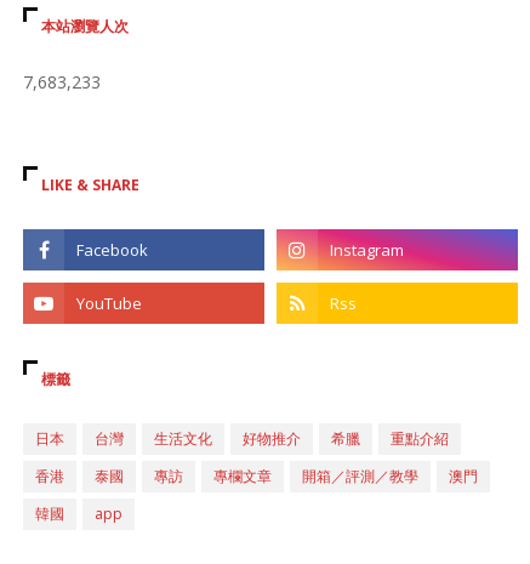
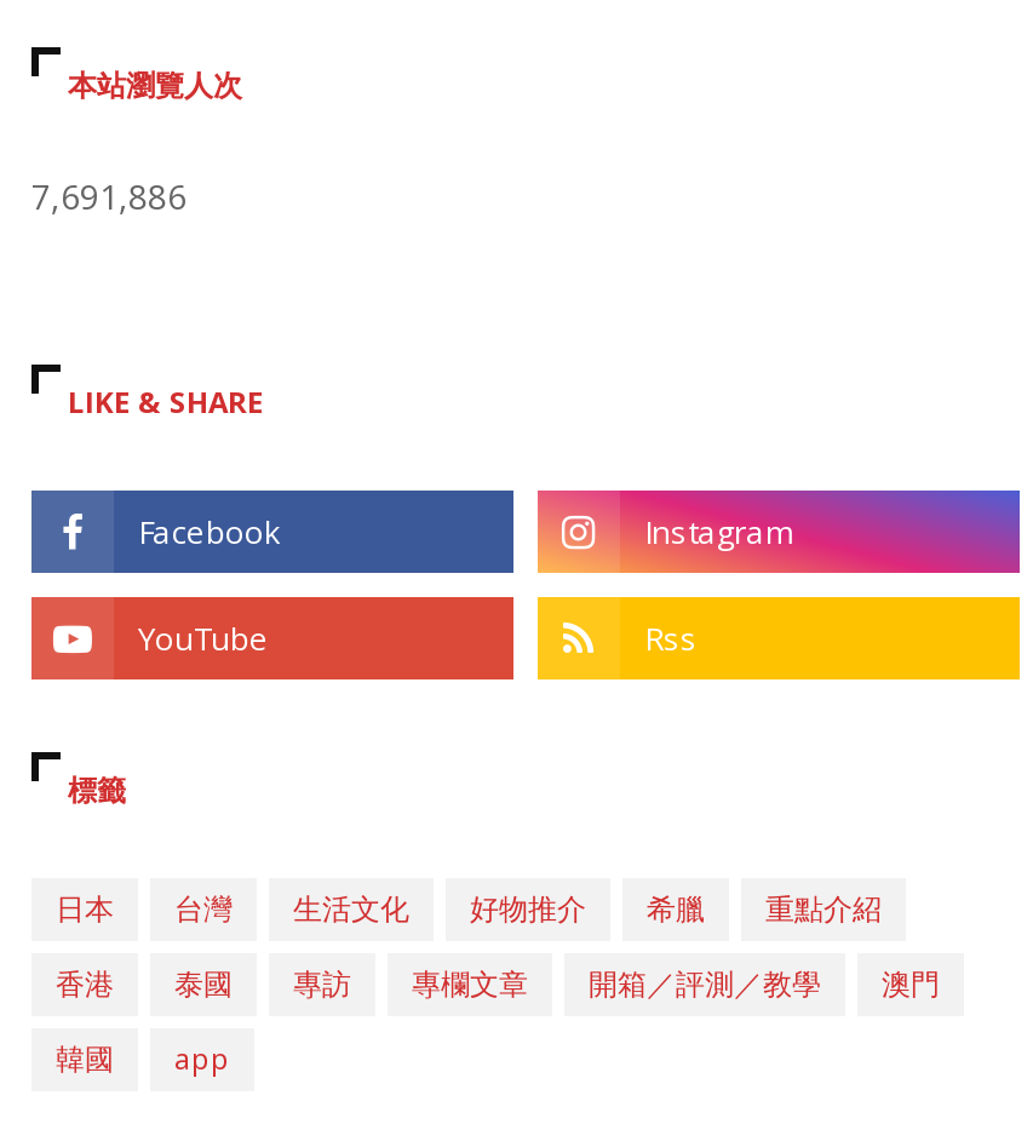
- 7,683,233
+ 7,691,886
